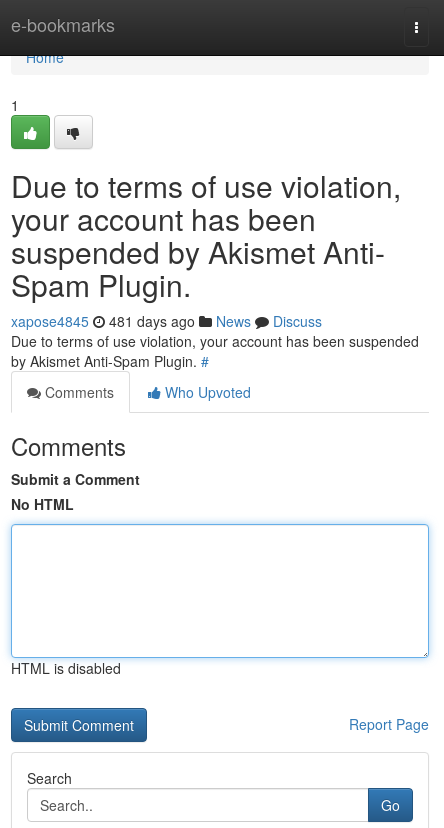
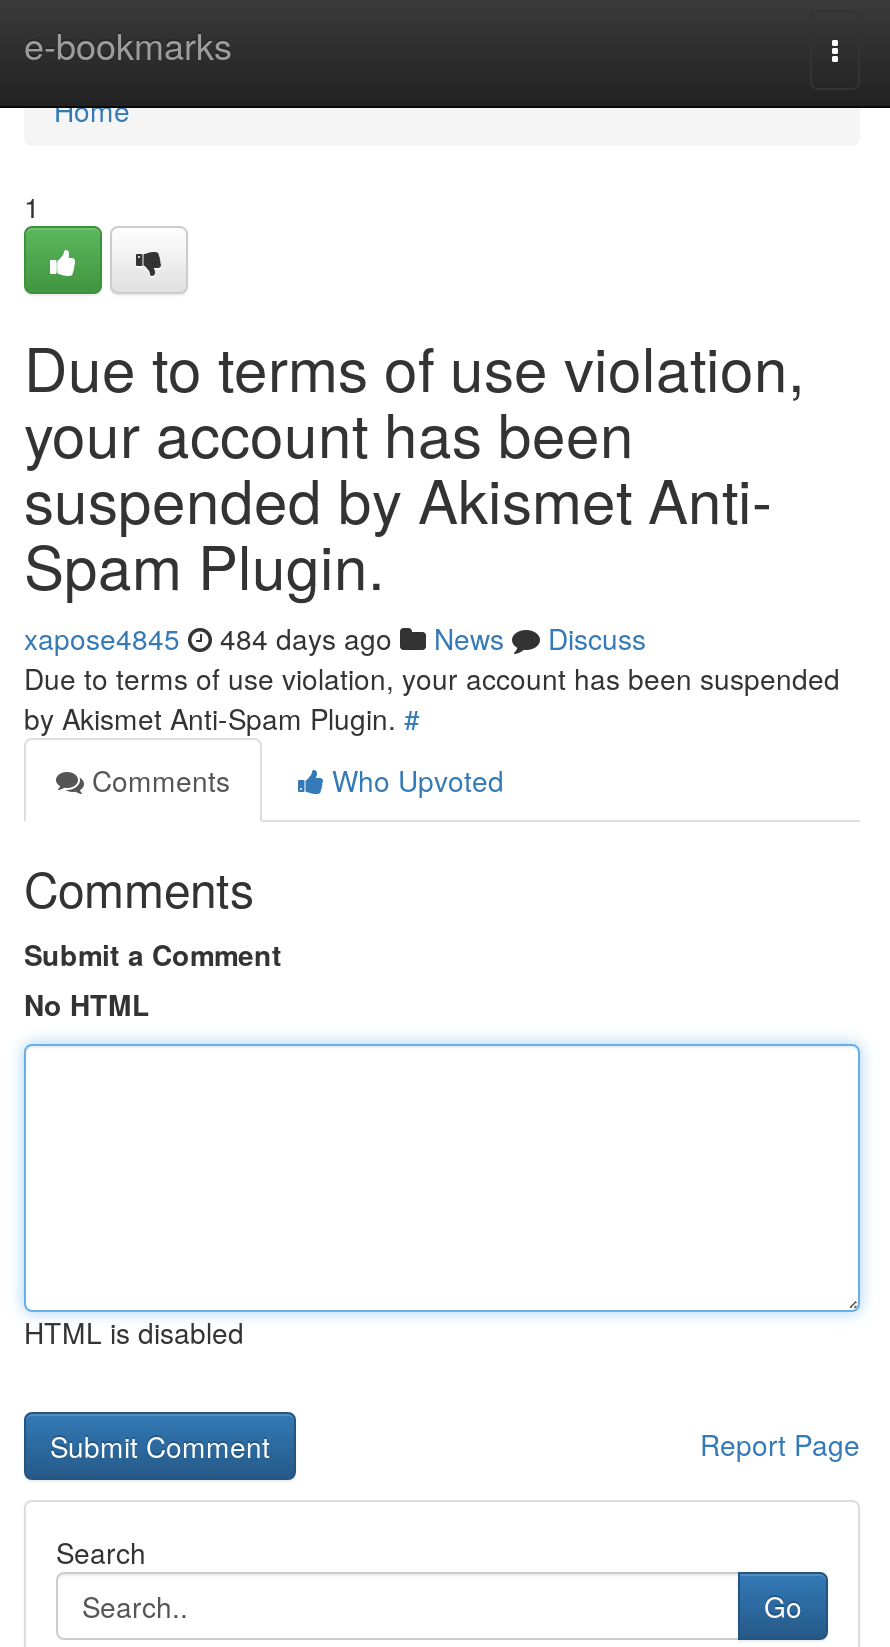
- xapose4845 481 days ago News Discuss
+ xapose4845 484 days ago News Discuss
